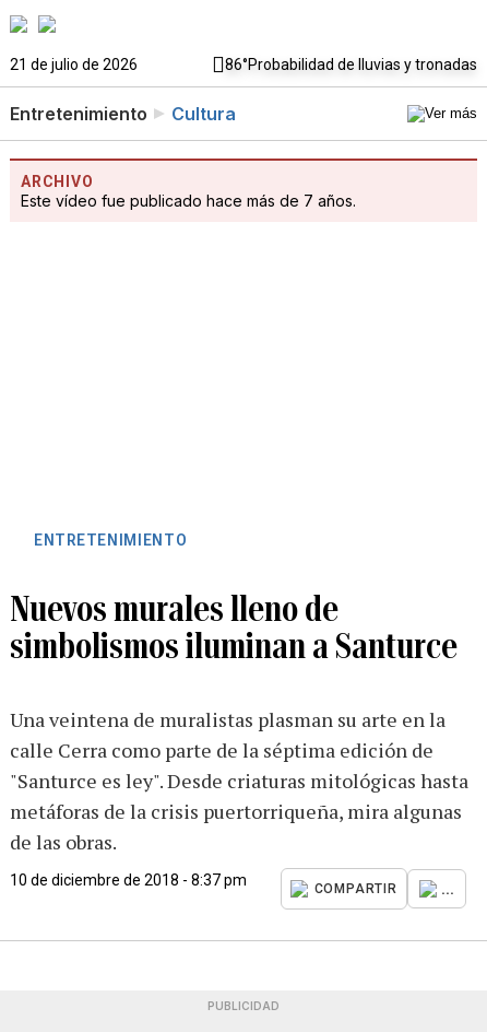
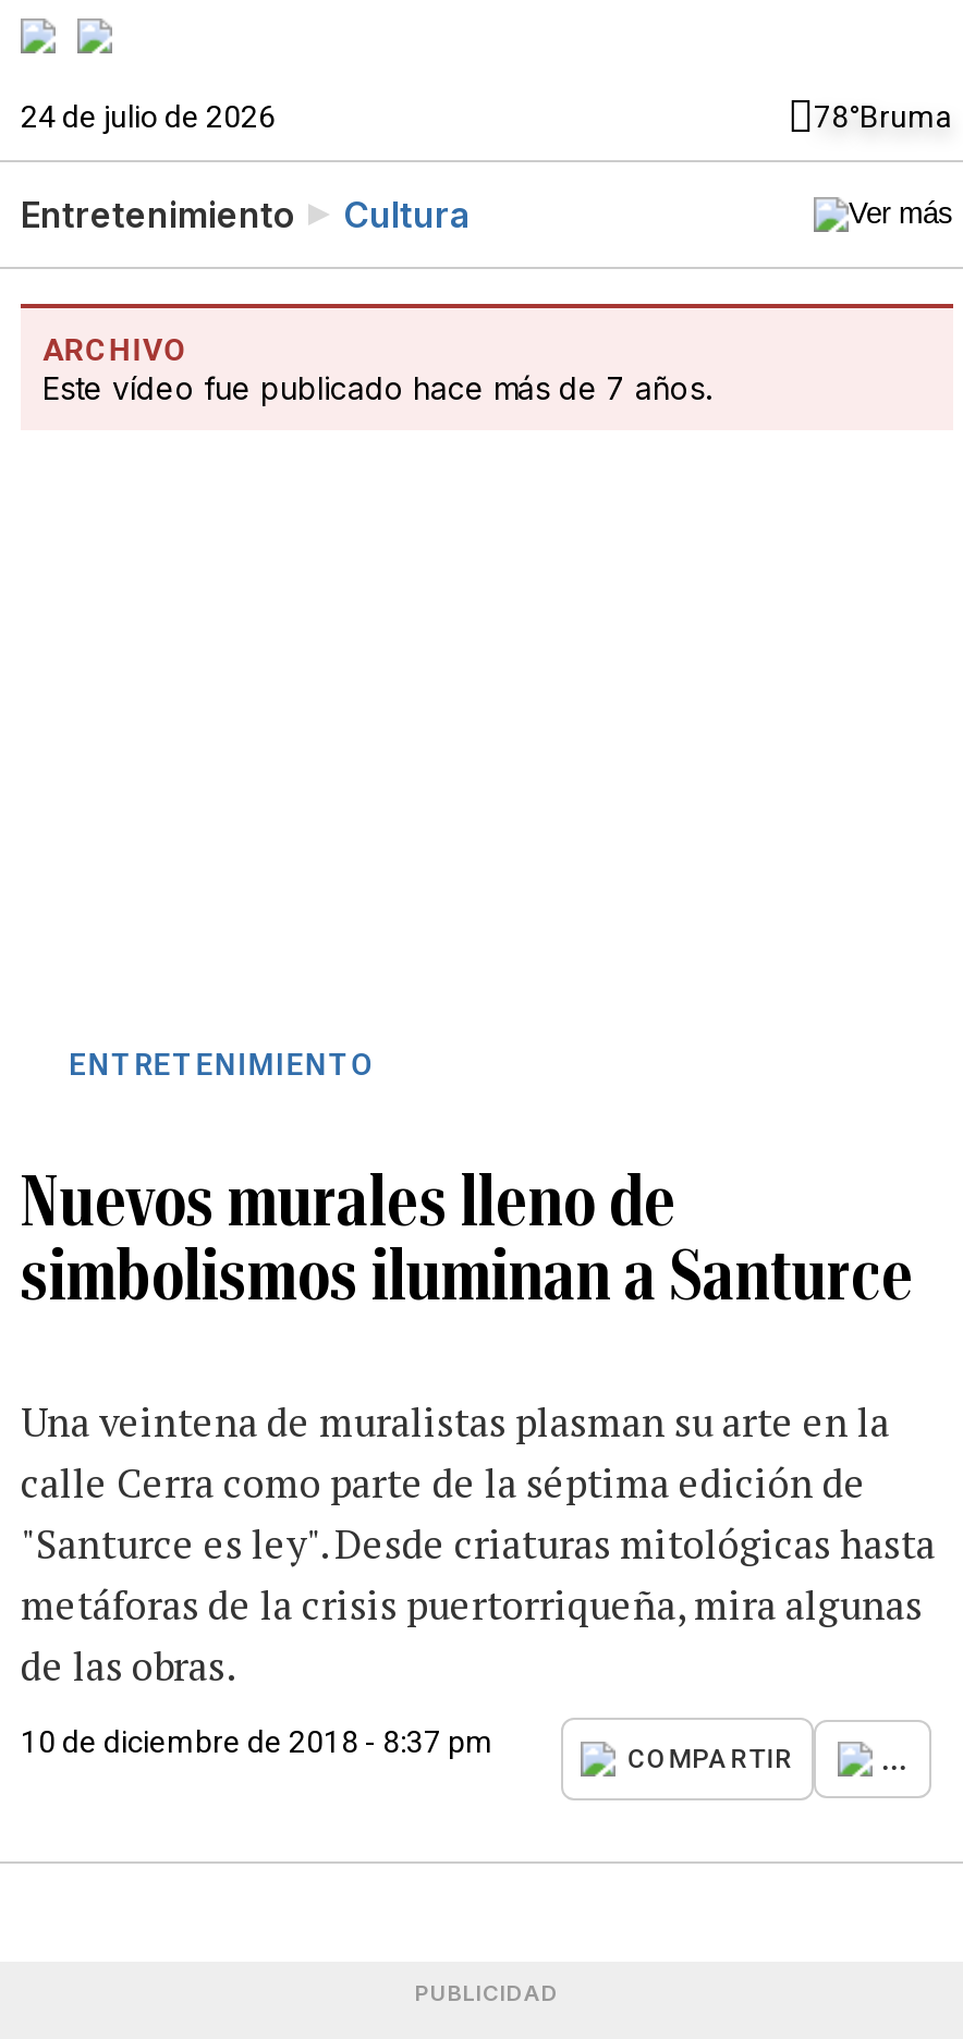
- 21 de julio de 2026
- 86°Probabilidad de lluvias y tronadas
+ 24 de julio de 2026
+ 78°Bruma
